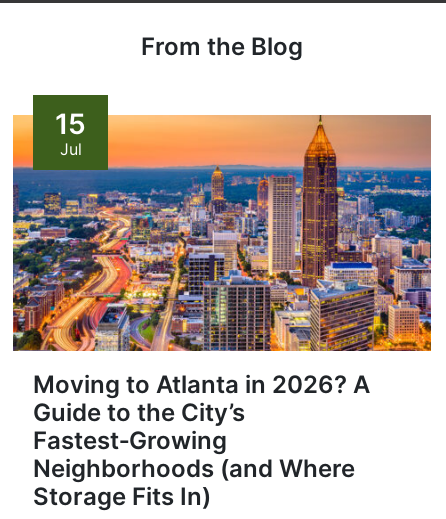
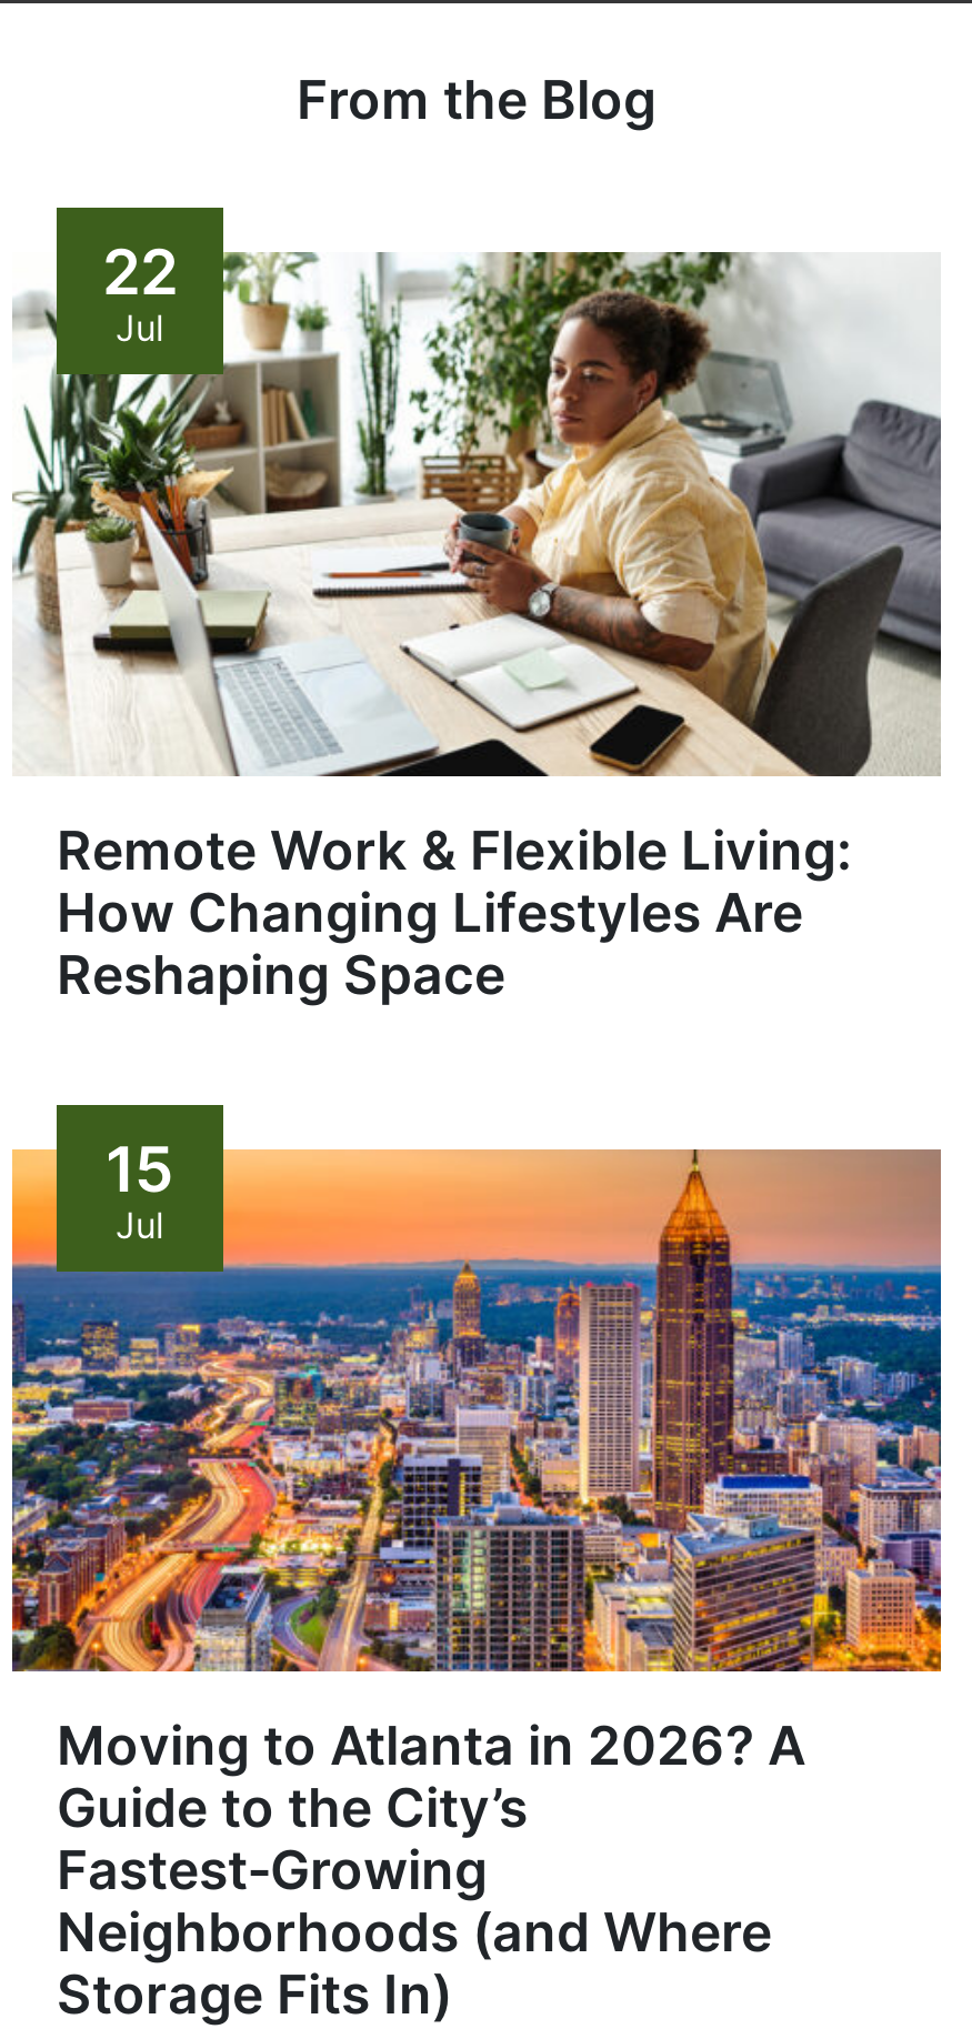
+ [image]
+ 22
+ Jul

+ Remote Work & Flexible Living:
+ How Changing Lifestyles Are
+ Reshaping Space
